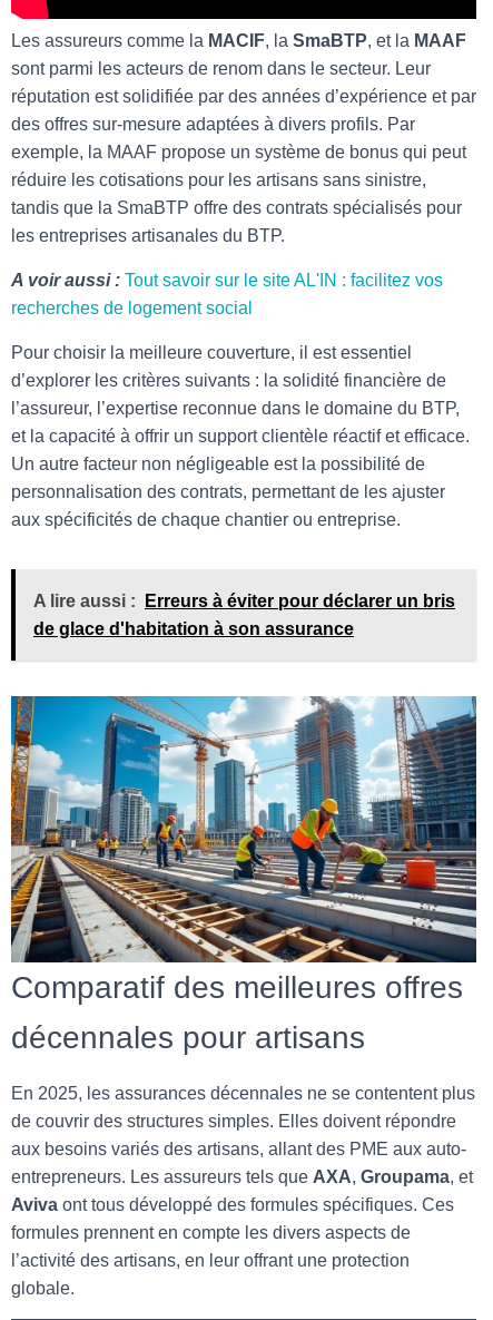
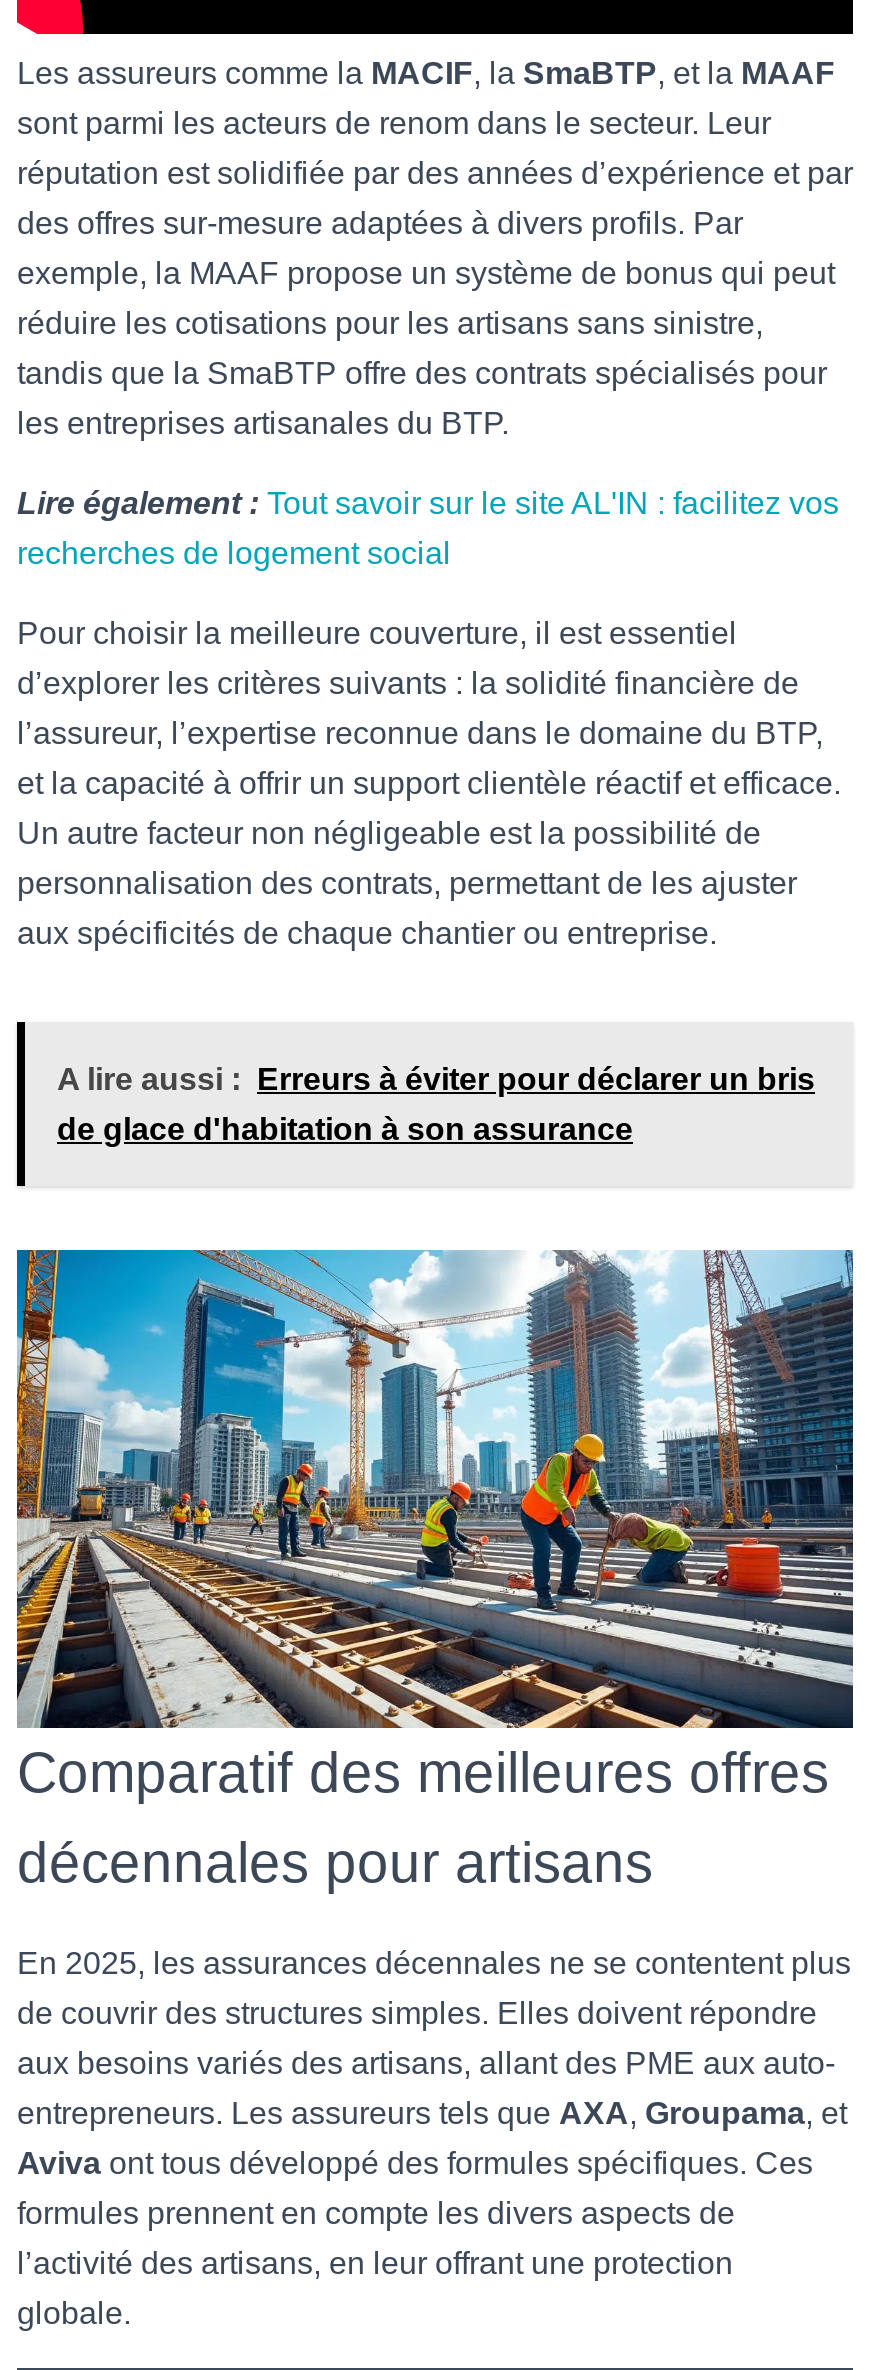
- A voir aussi : Tout savoir sur le site AL'IN : facilitez vos
+ Lire également : Tout savoir sur le site AL'IN : facilitez vos
